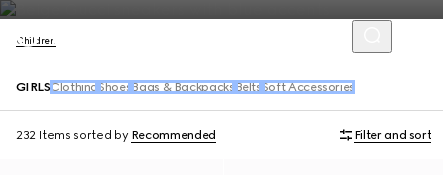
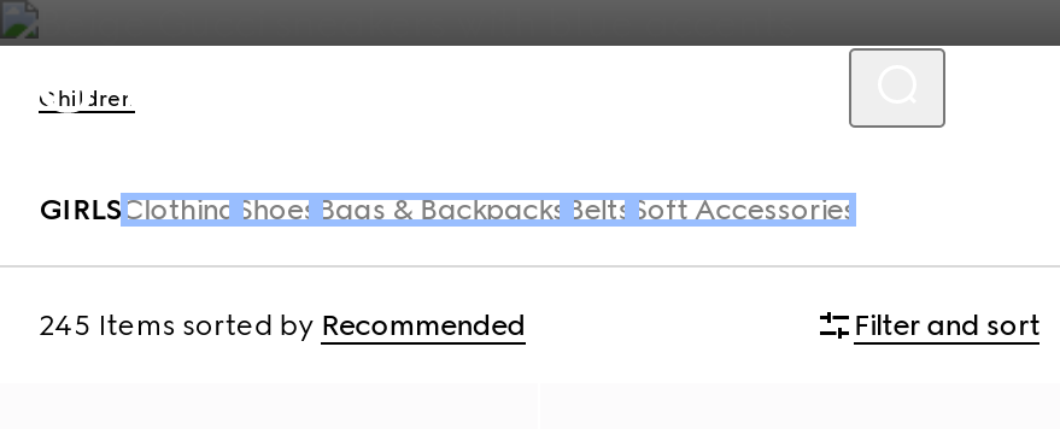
- 232 Items sorted by Recommended
+ 245 Items sorted by Recommended
